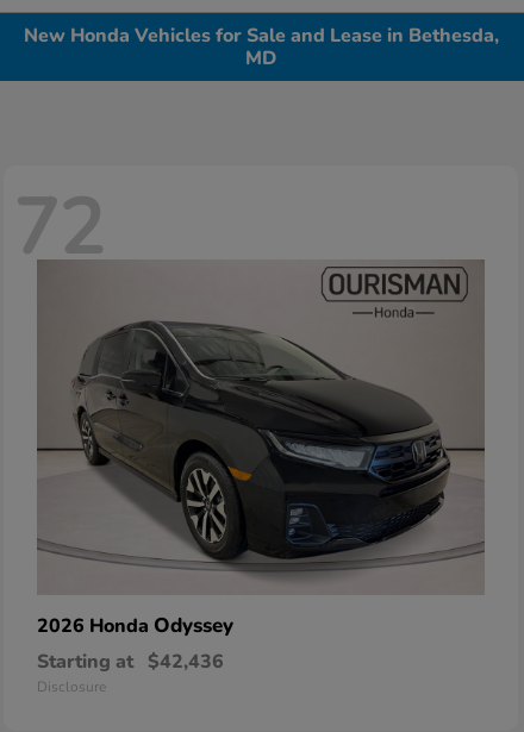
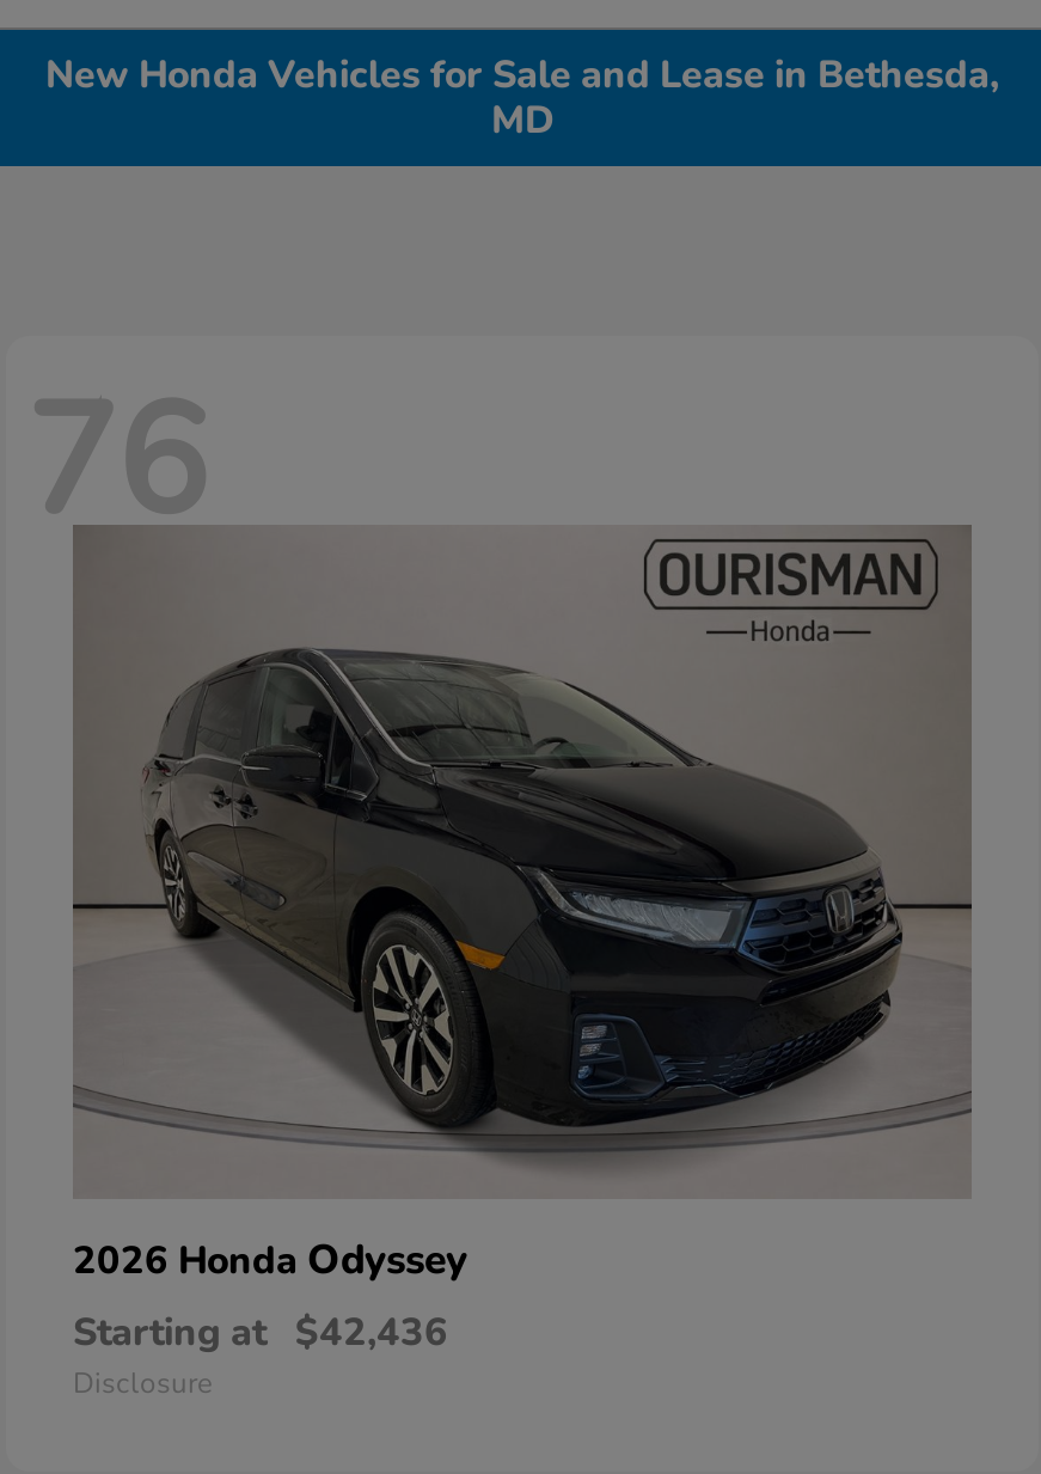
- 72
+ 76
